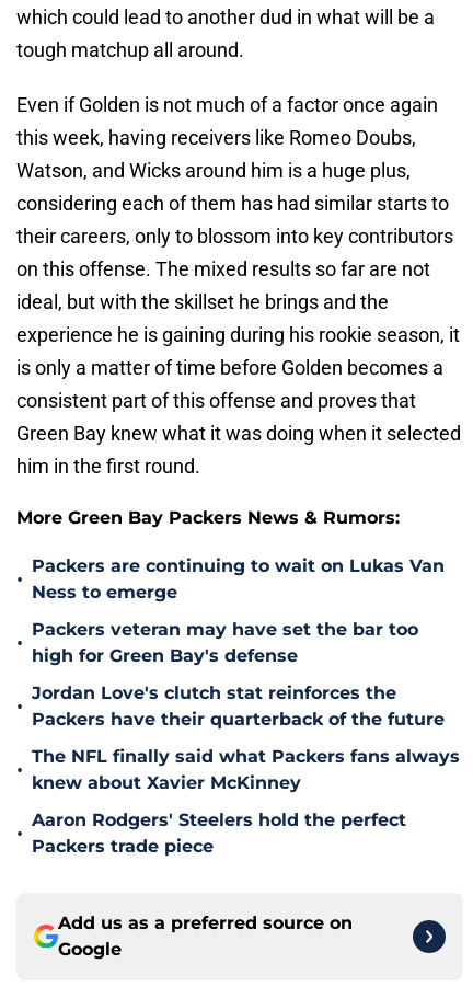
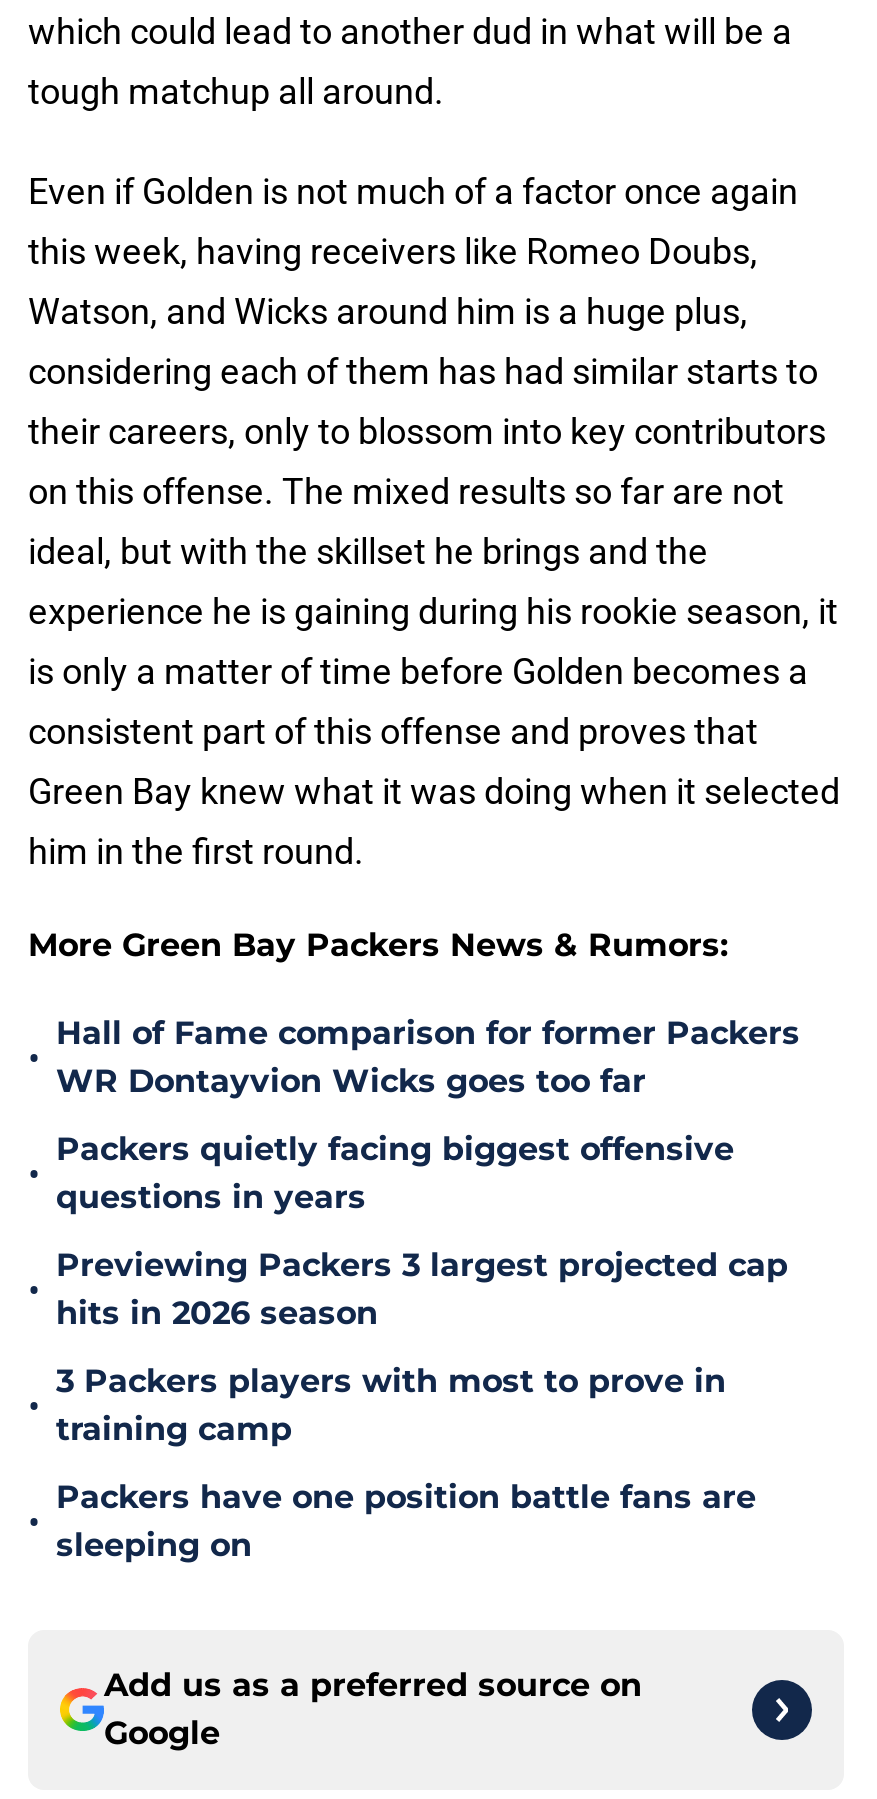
- Packers are continuing to wait on Lukas Van
- Ness to emerge
+ Hall of Fame comparison for former Packers
+ WR Dontayvion Wicks goes too far

- Packers veteran may have set the bar too
- high for Green Bay's defense
+ Packers quietly facing biggest offensive
+ questions in years

- Jordan Love's clutch stat reinforces the
- Packers have their quarterback of the future
+ Previewing Packers 3 largest projected cap
+ hits in 2026 season

- The NFL finally said what Packers fans always
- knew about Xavier McKinney
+ 3 Packers players with most to prove in
+ training camp

- Aaron Rodgers' Steelers hold the perfect
- Packers trade piece
+ Packers have one position battle fans are
+ sleeping on
